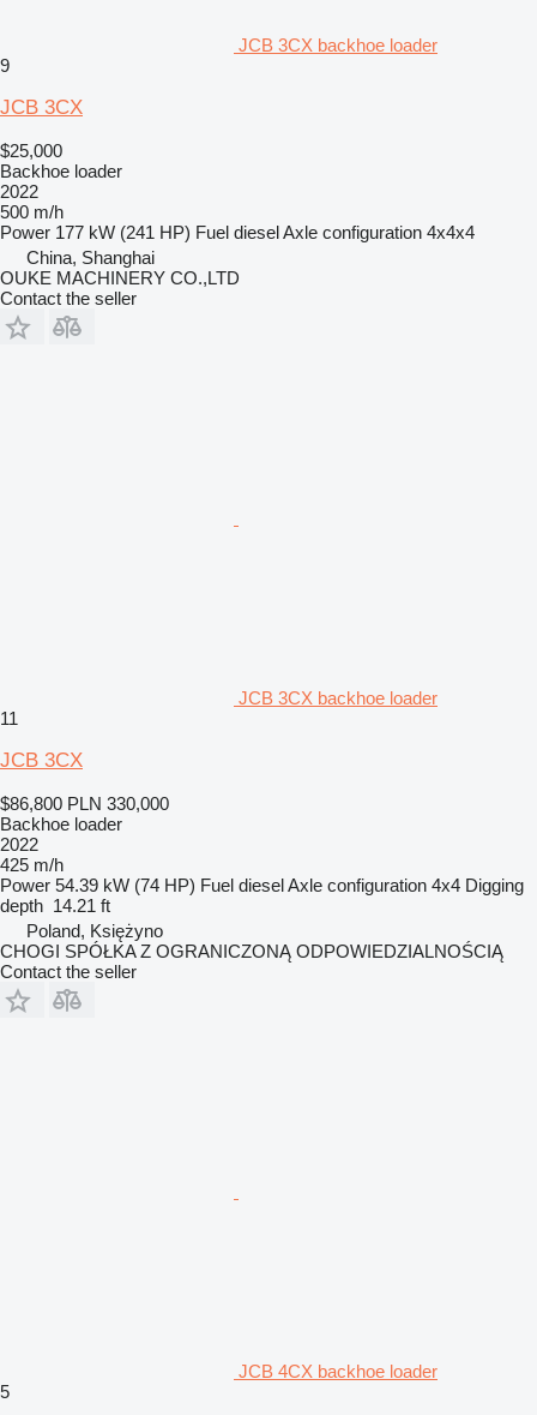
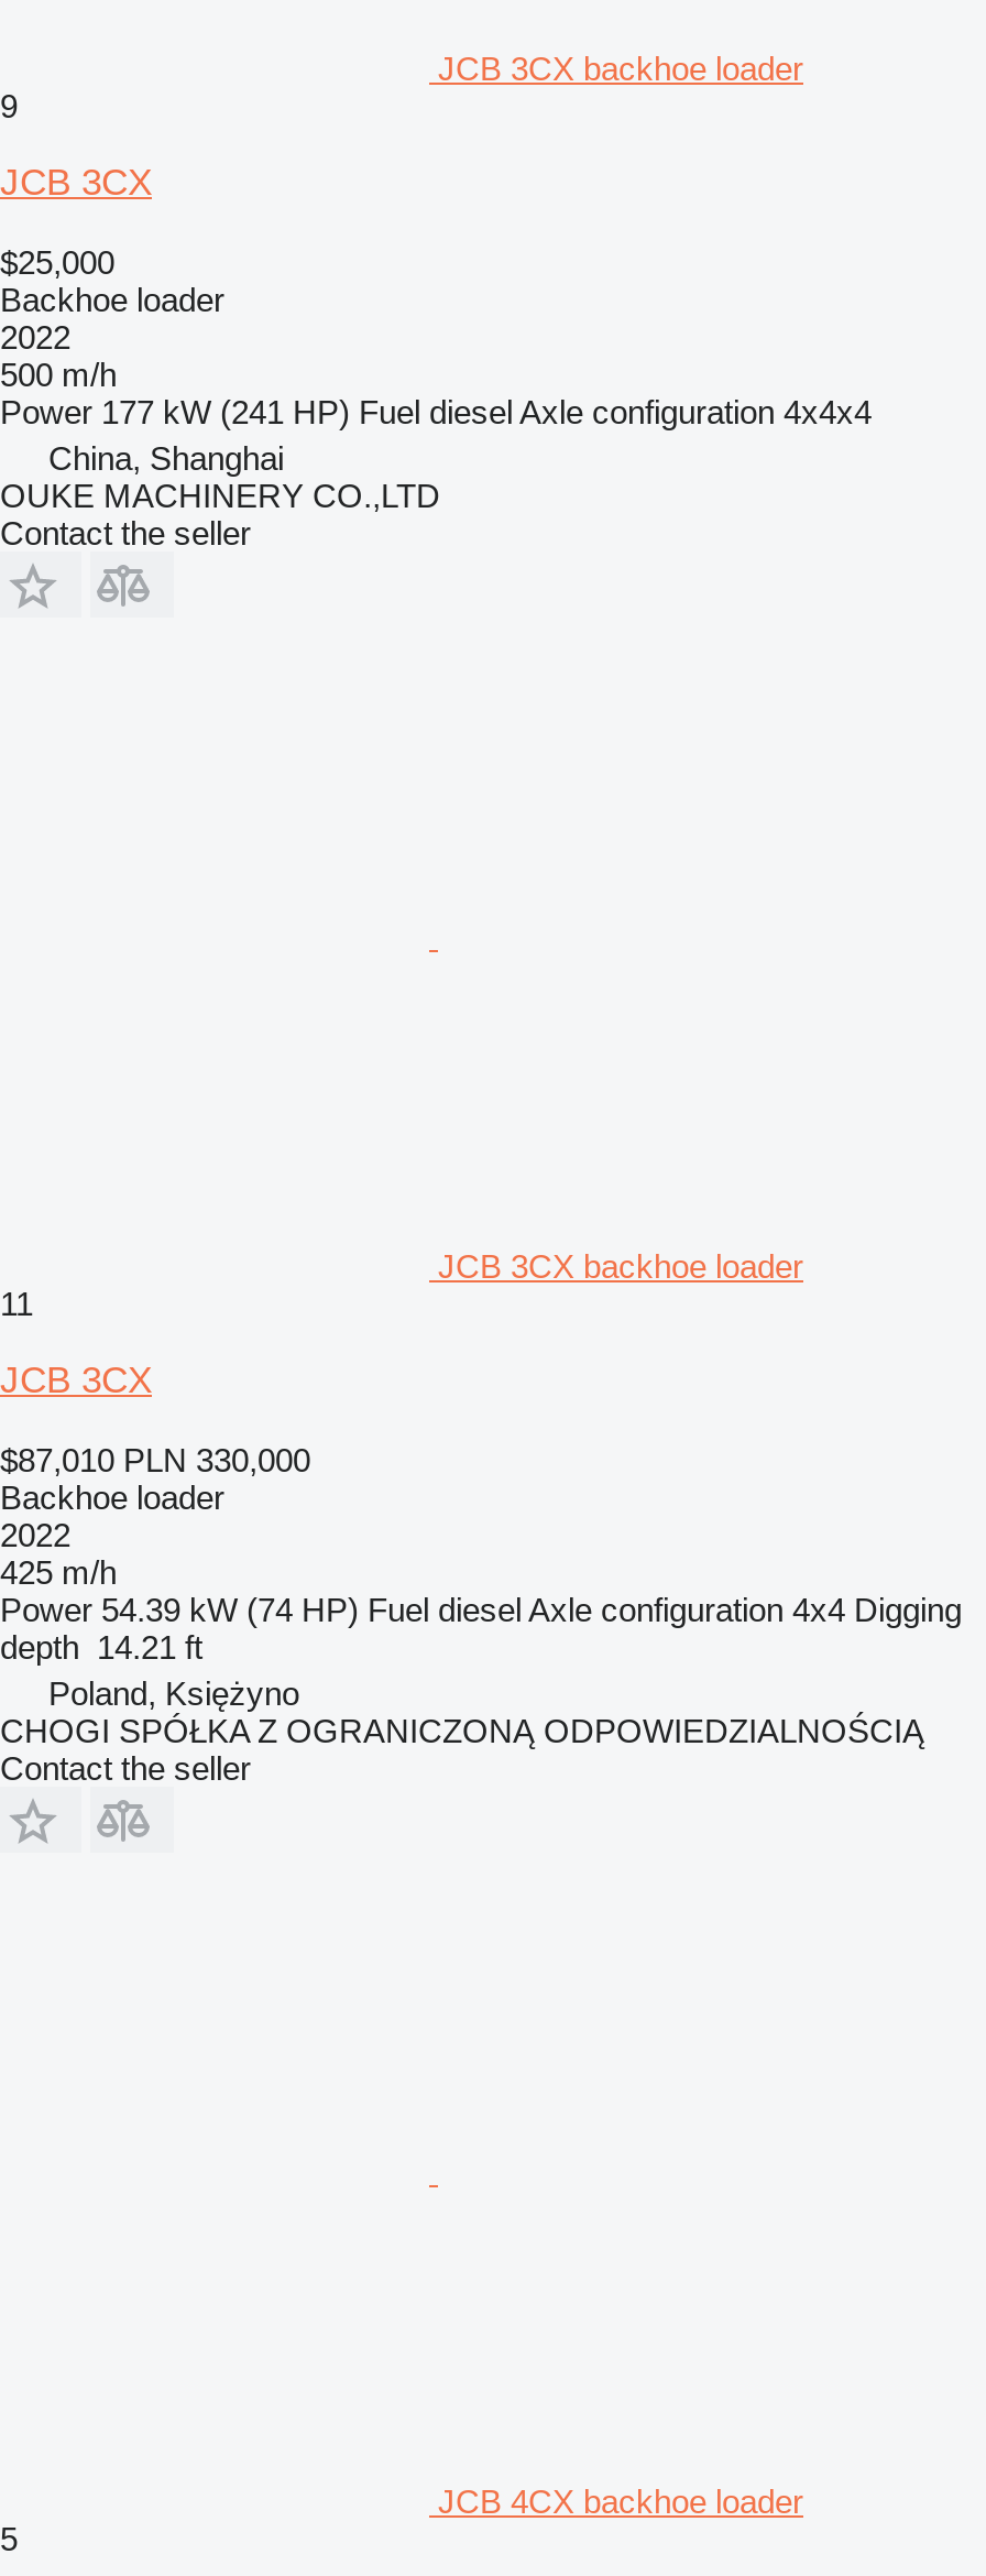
- $86,800 PLN 330,000
+ $87,010 PLN 330,000
